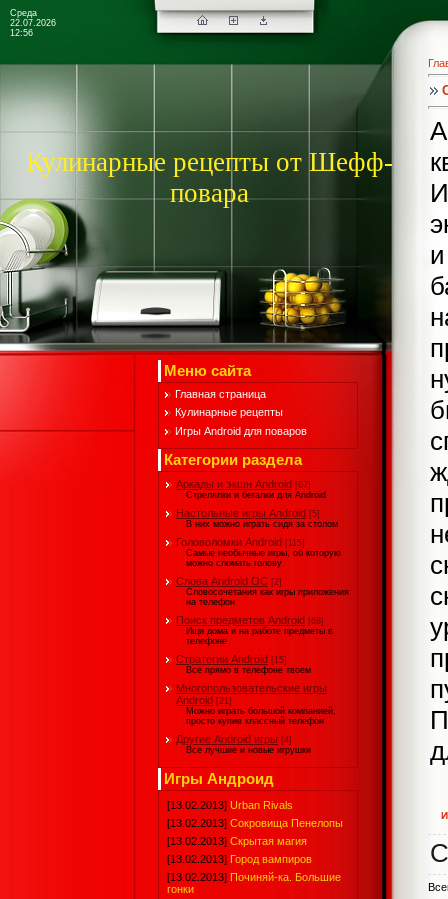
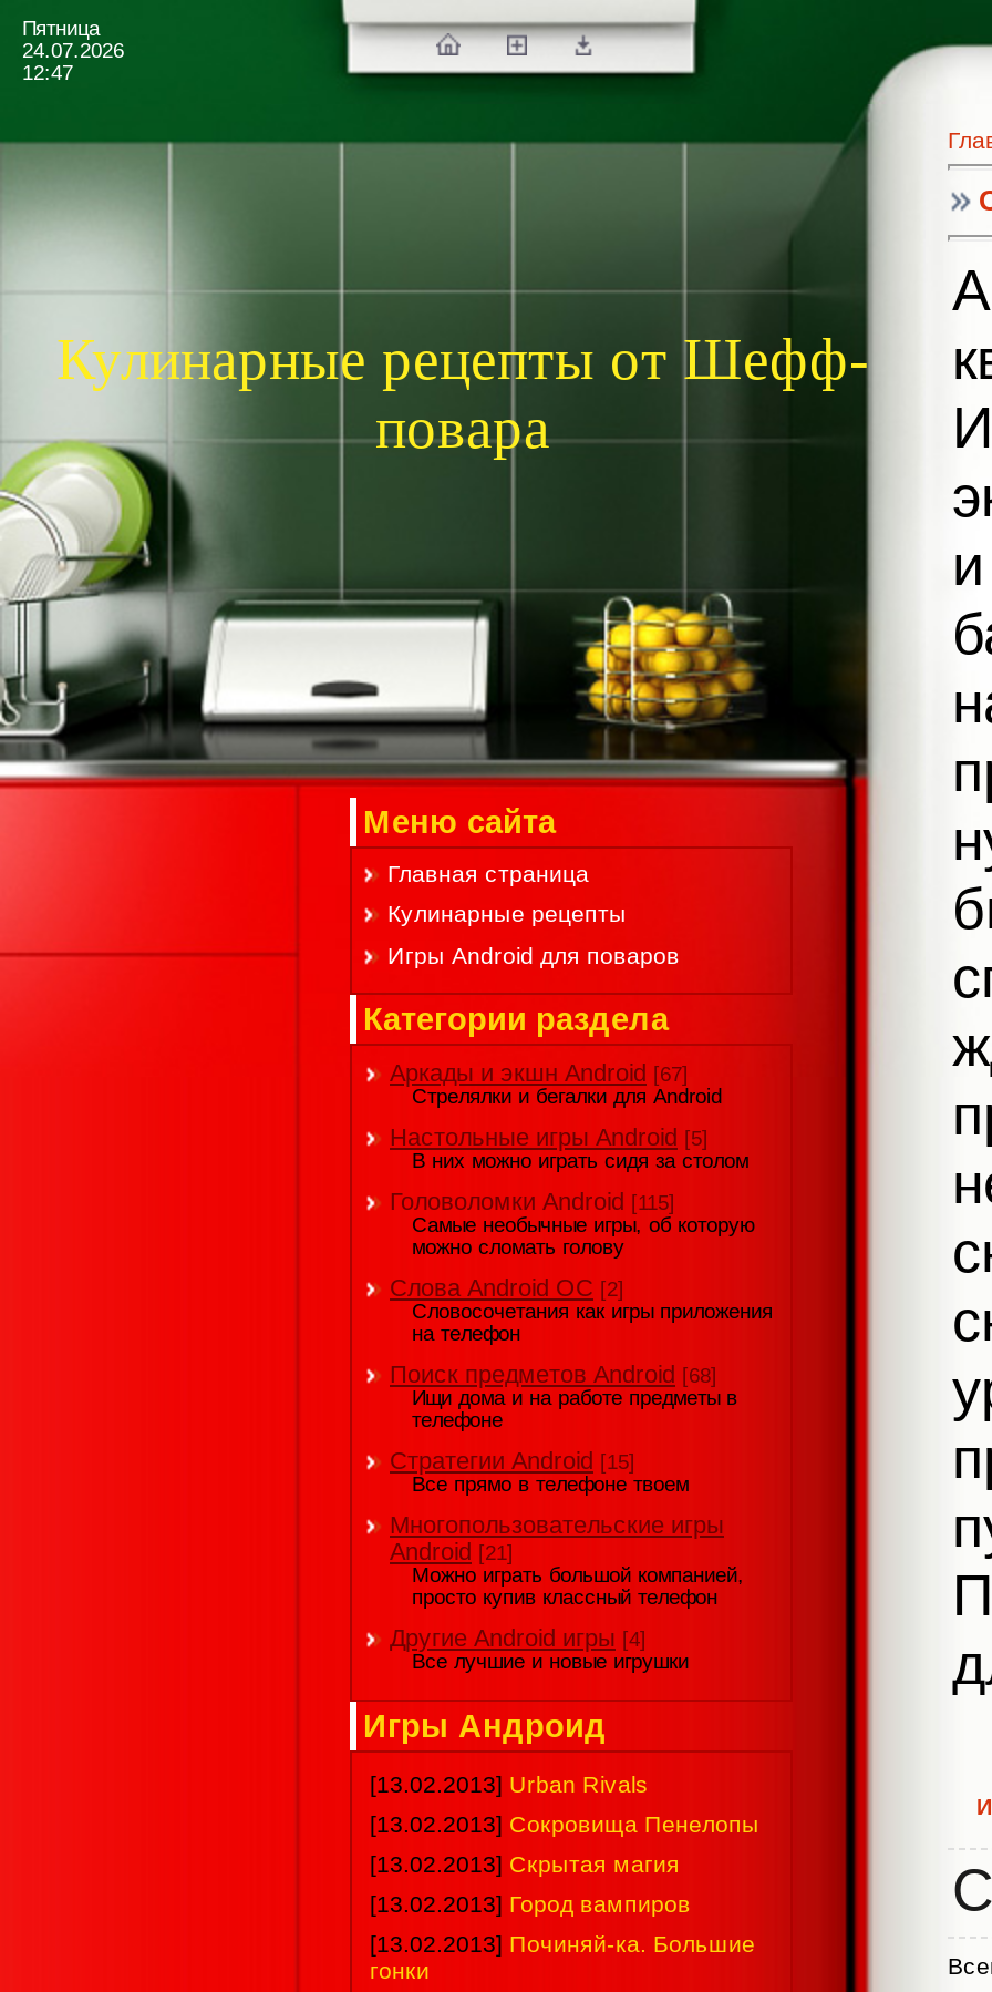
- Среда
- 22.07.2026
- 12:56
+ Пятница
+ 24.07.2026
+ 12:47
